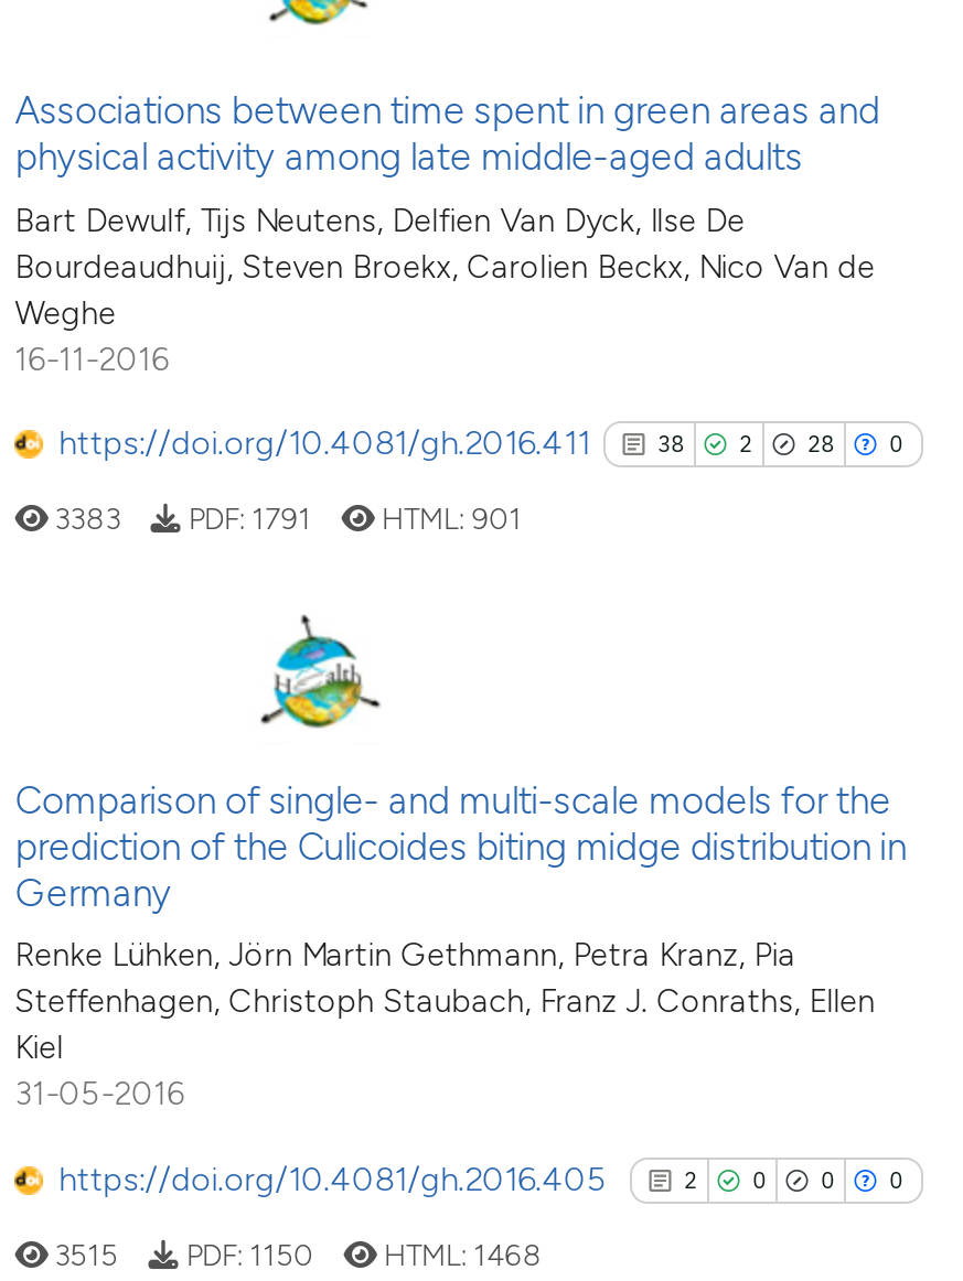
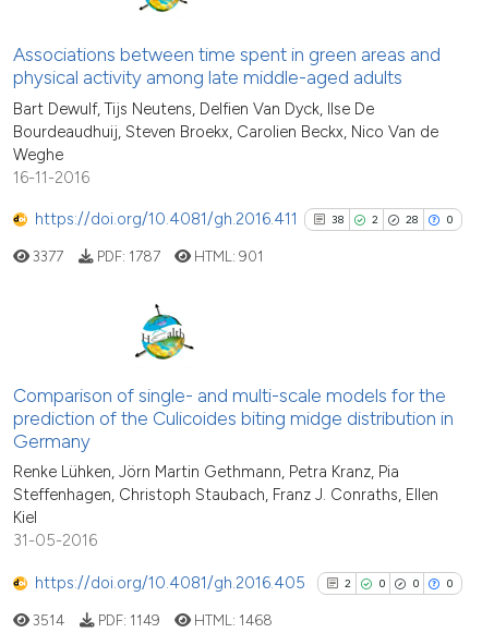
- 3383
+ 3377

- PDF: 1791
+ PDF: 1787

- 3515
+ 3514

- PDF: 1150
+ PDF: 1149
